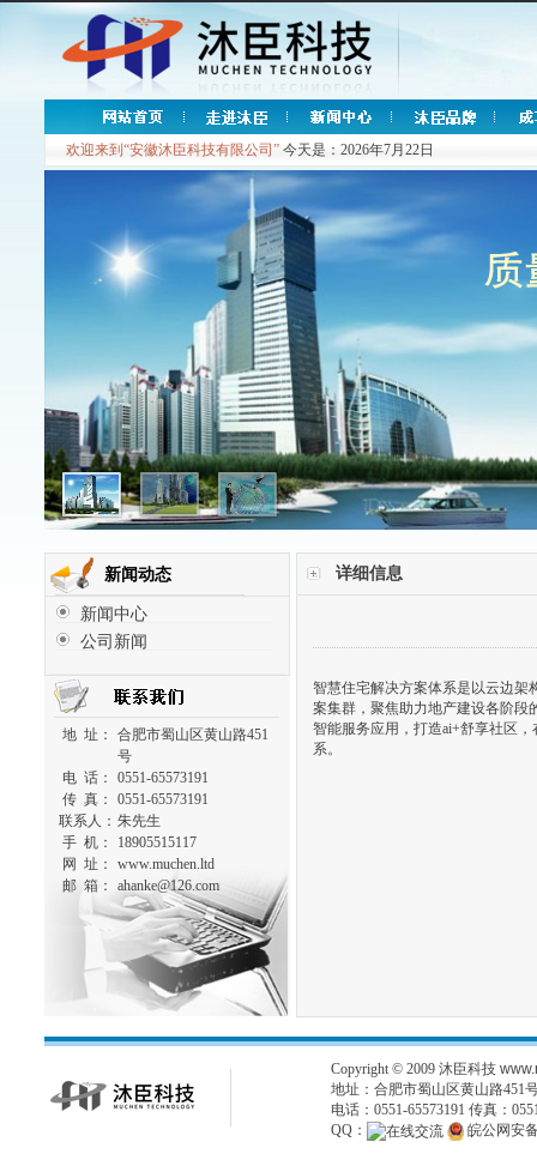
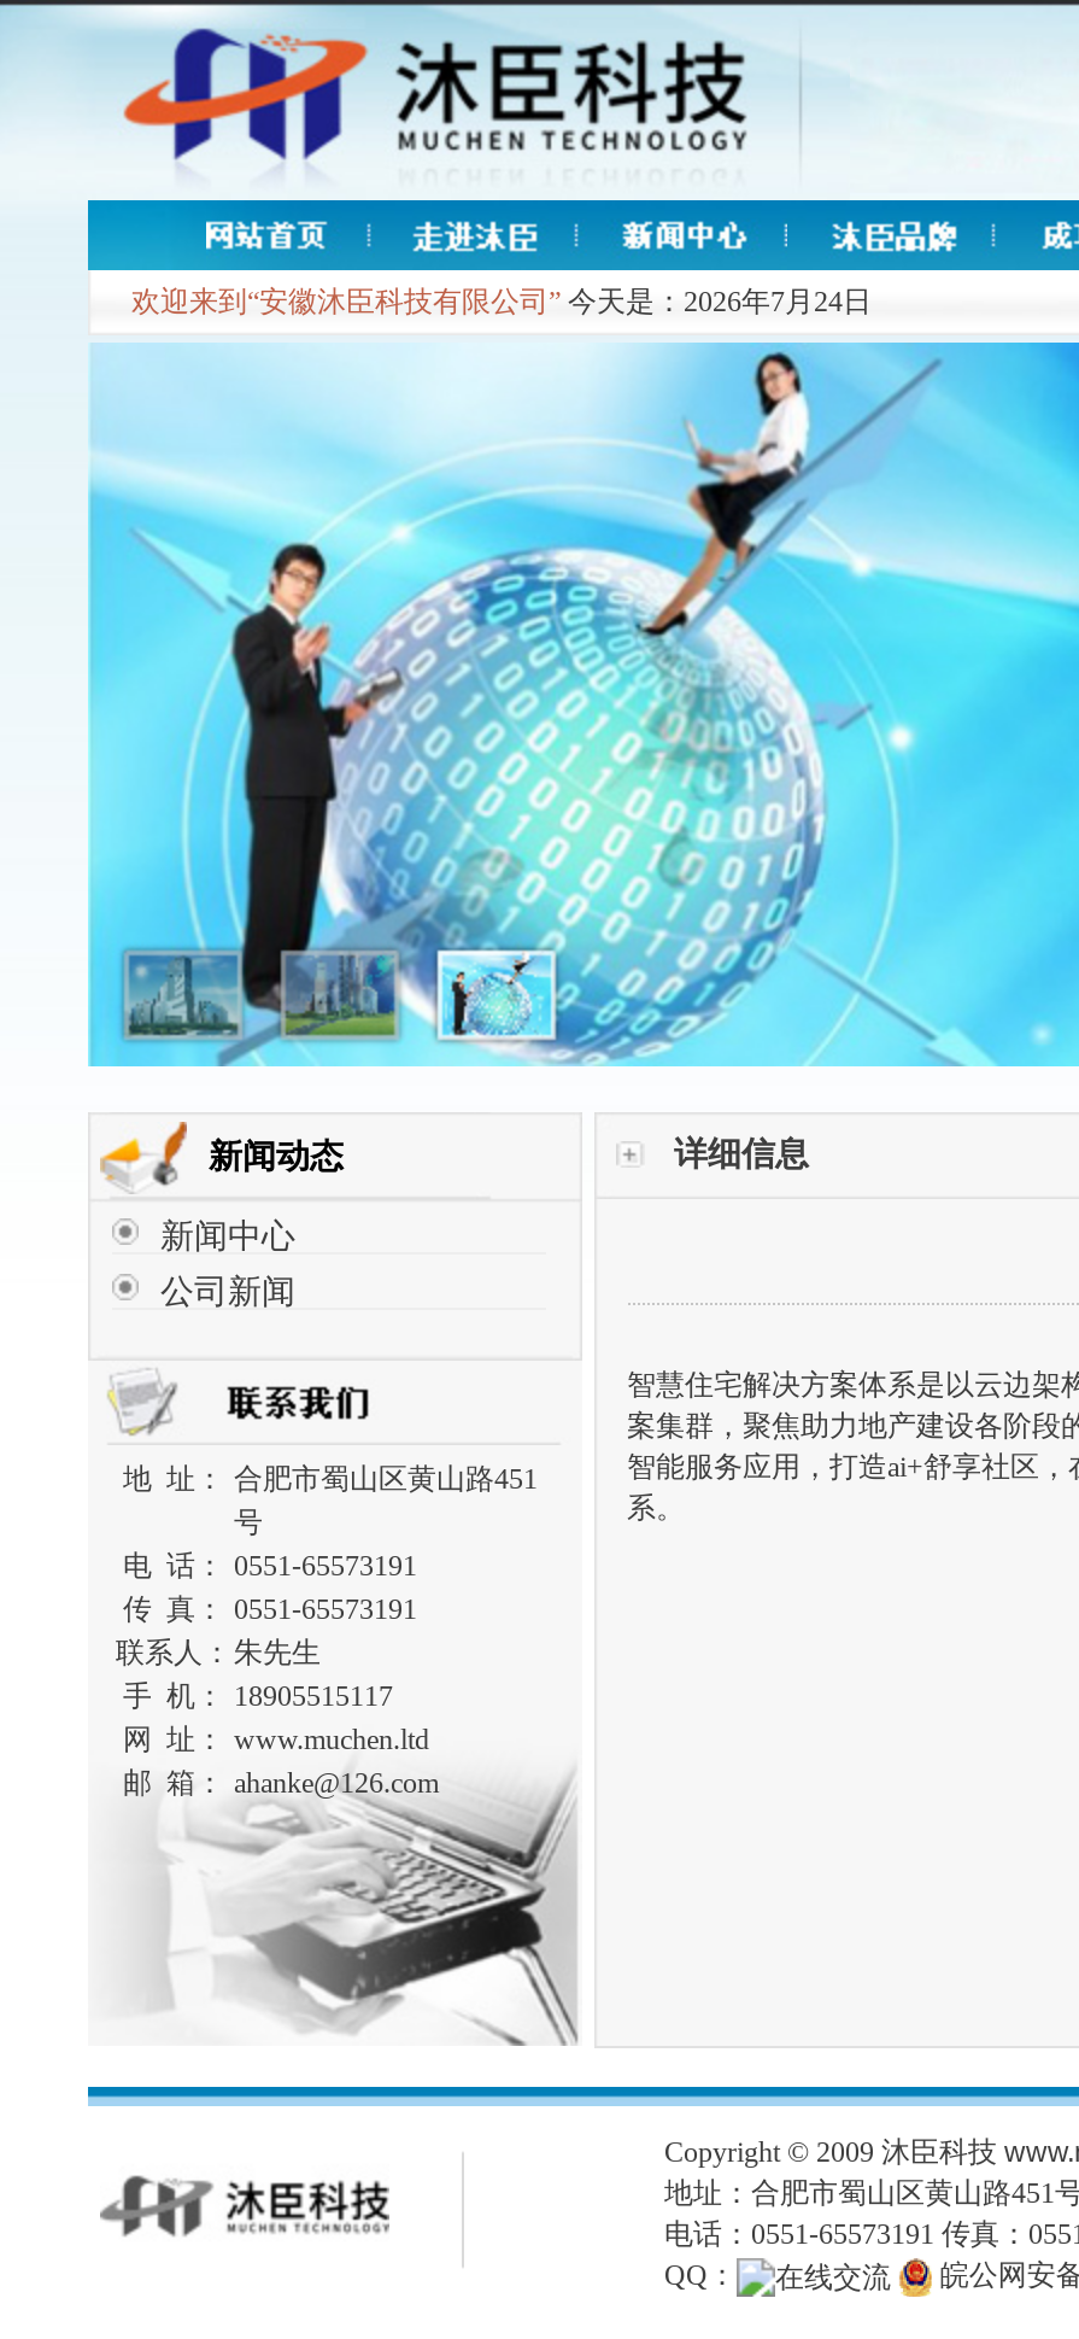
- 欢迎来到“安徽沐臣科技有限公司”今天是：2026年7月22日
+ 欢迎来到“安徽沐臣科技有限公司”今天是：2026年7月24日

- [image]
+ [image]
